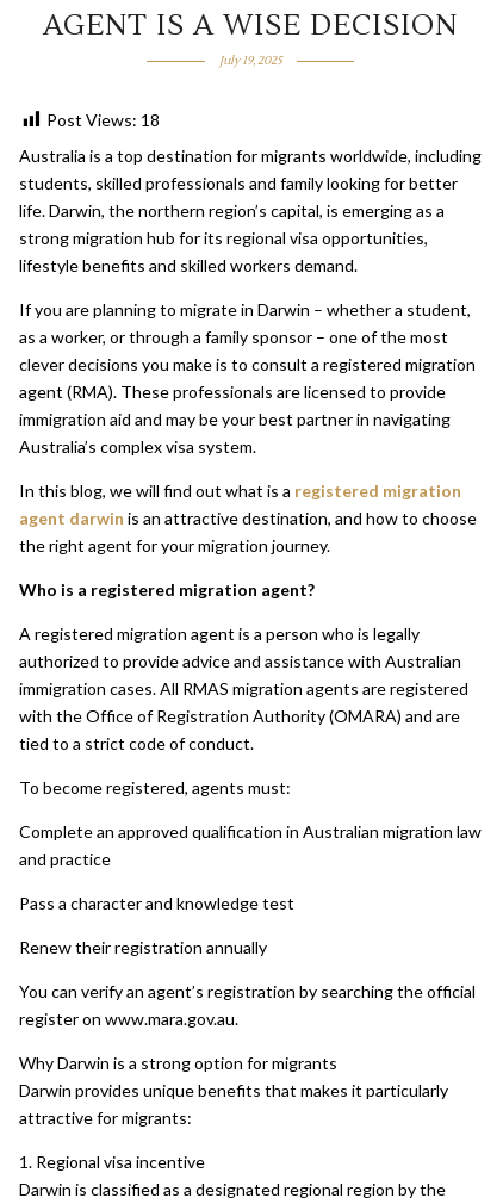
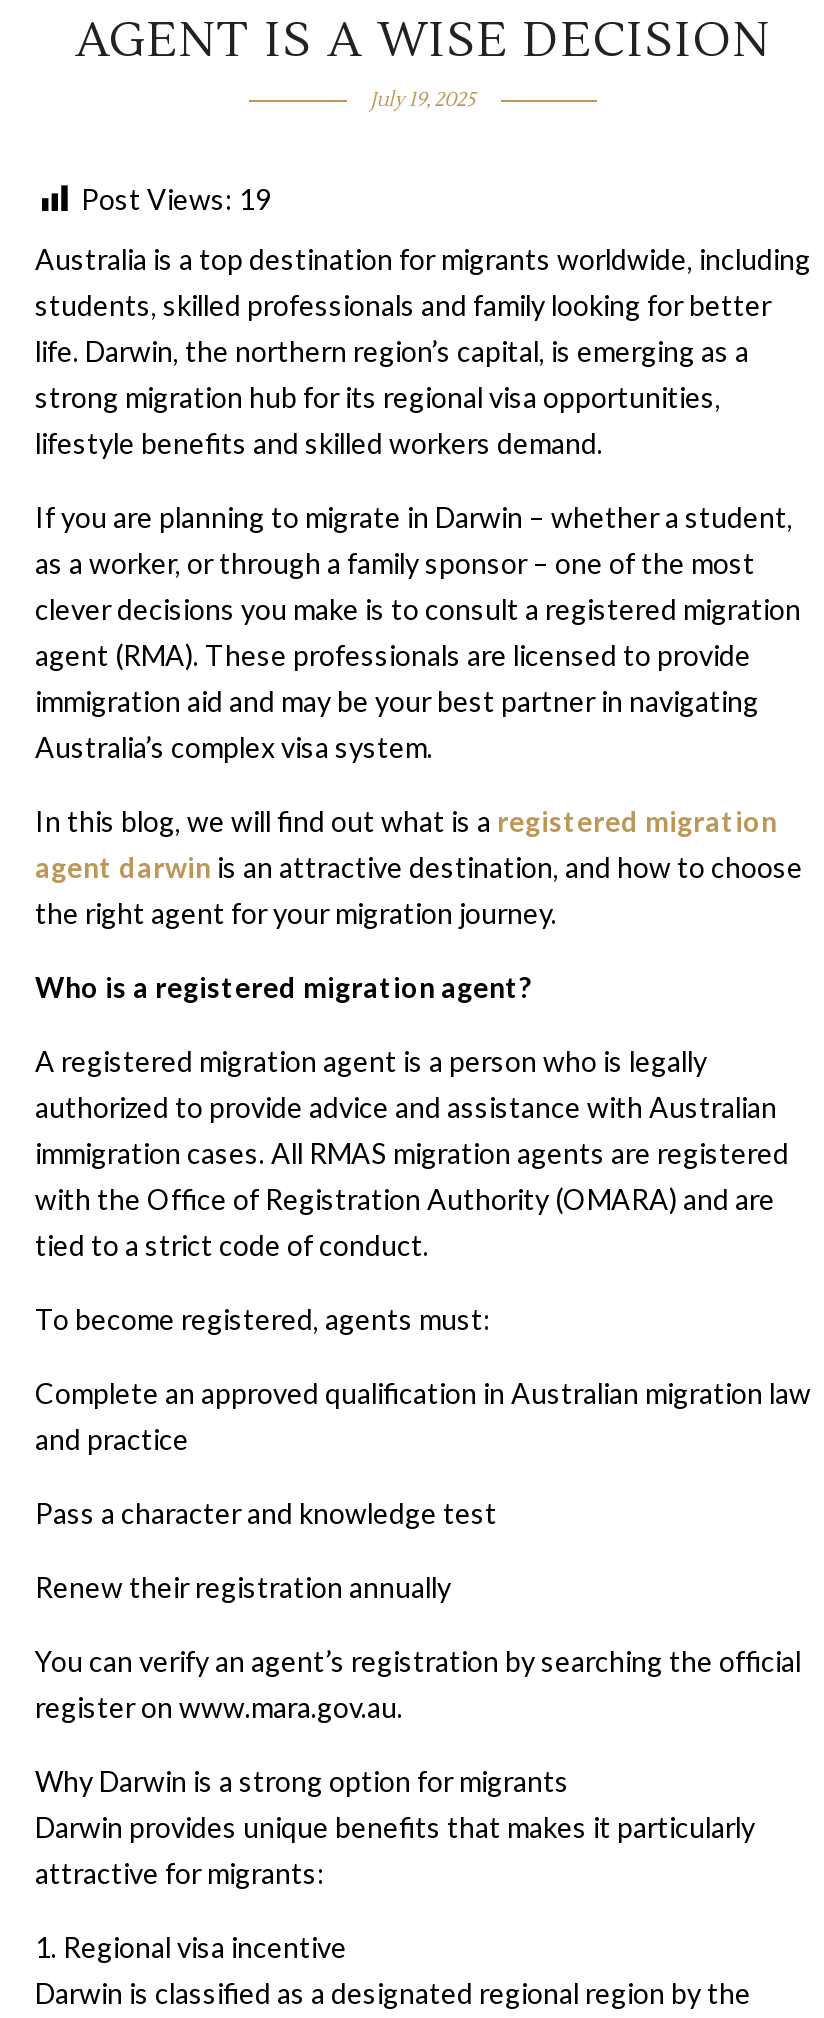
- Post Views: 18
+ Post Views: 19
